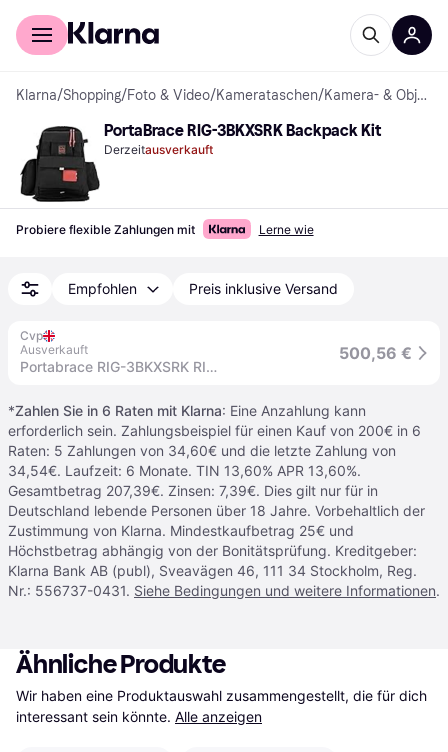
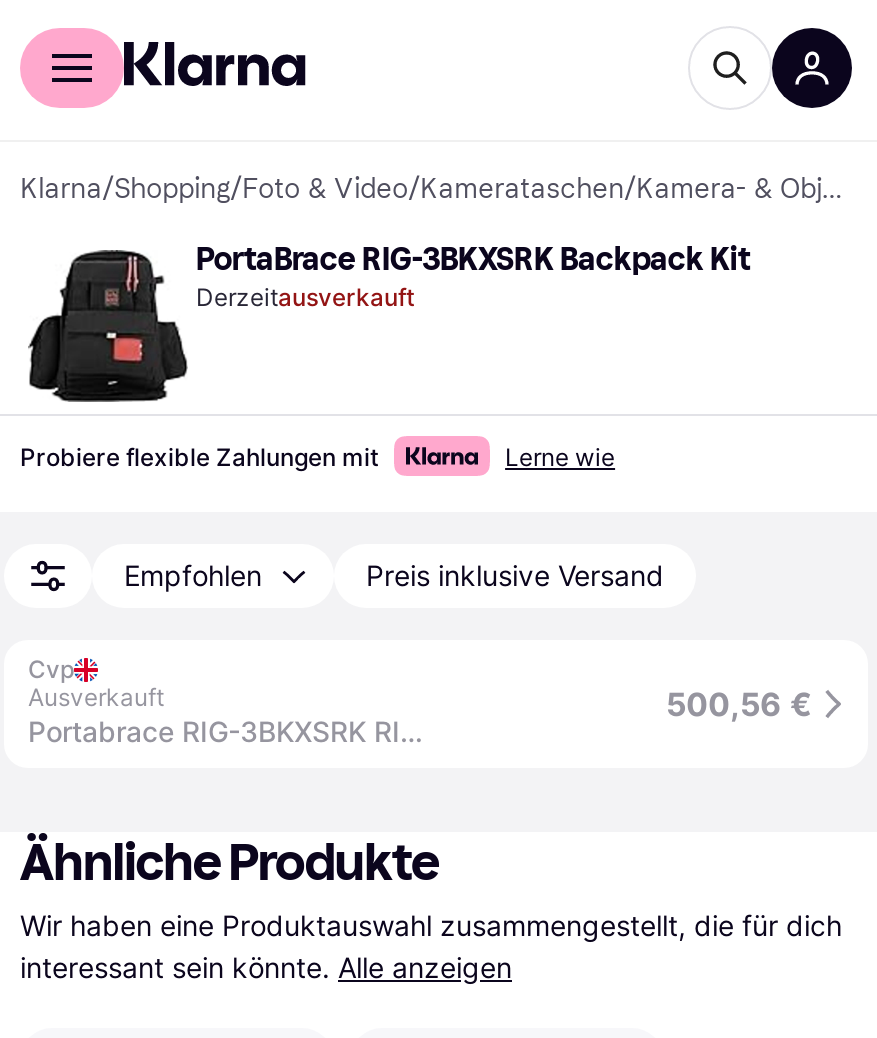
- *Zahlen Sie in 6 Raten mit Klarna: Eine Anzahlung kann
- erforderlich sein. Zahlungsbeispiel für einen Kauf von 200€ in 6
- Raten: 5 Zahlungen von 34,60€ und die letzte Zahlung von
- 34,54€. Laufzeit: 6 Monate. TIN 13,60% APR 13,60%.
- Gesamtbetrag 207,39€. Zinsen: 7,39€. Dies gilt nur für in
- Deutschland lebende Personen über 18 Jahre. Vorbehaltlich der
- Zustimmung von Klarna. Mindestkaufbetrag 25€ und
- Höchstbetrag abhängig von der Bonitätsprüfung. Kreditgeber:
- Klarna Bank AB (publ), Sveavägen 46, 111 34 Stockholm, Reg.
- Nr.: 556737-0431. Siehe Bedingungen und weitere Informationen.
